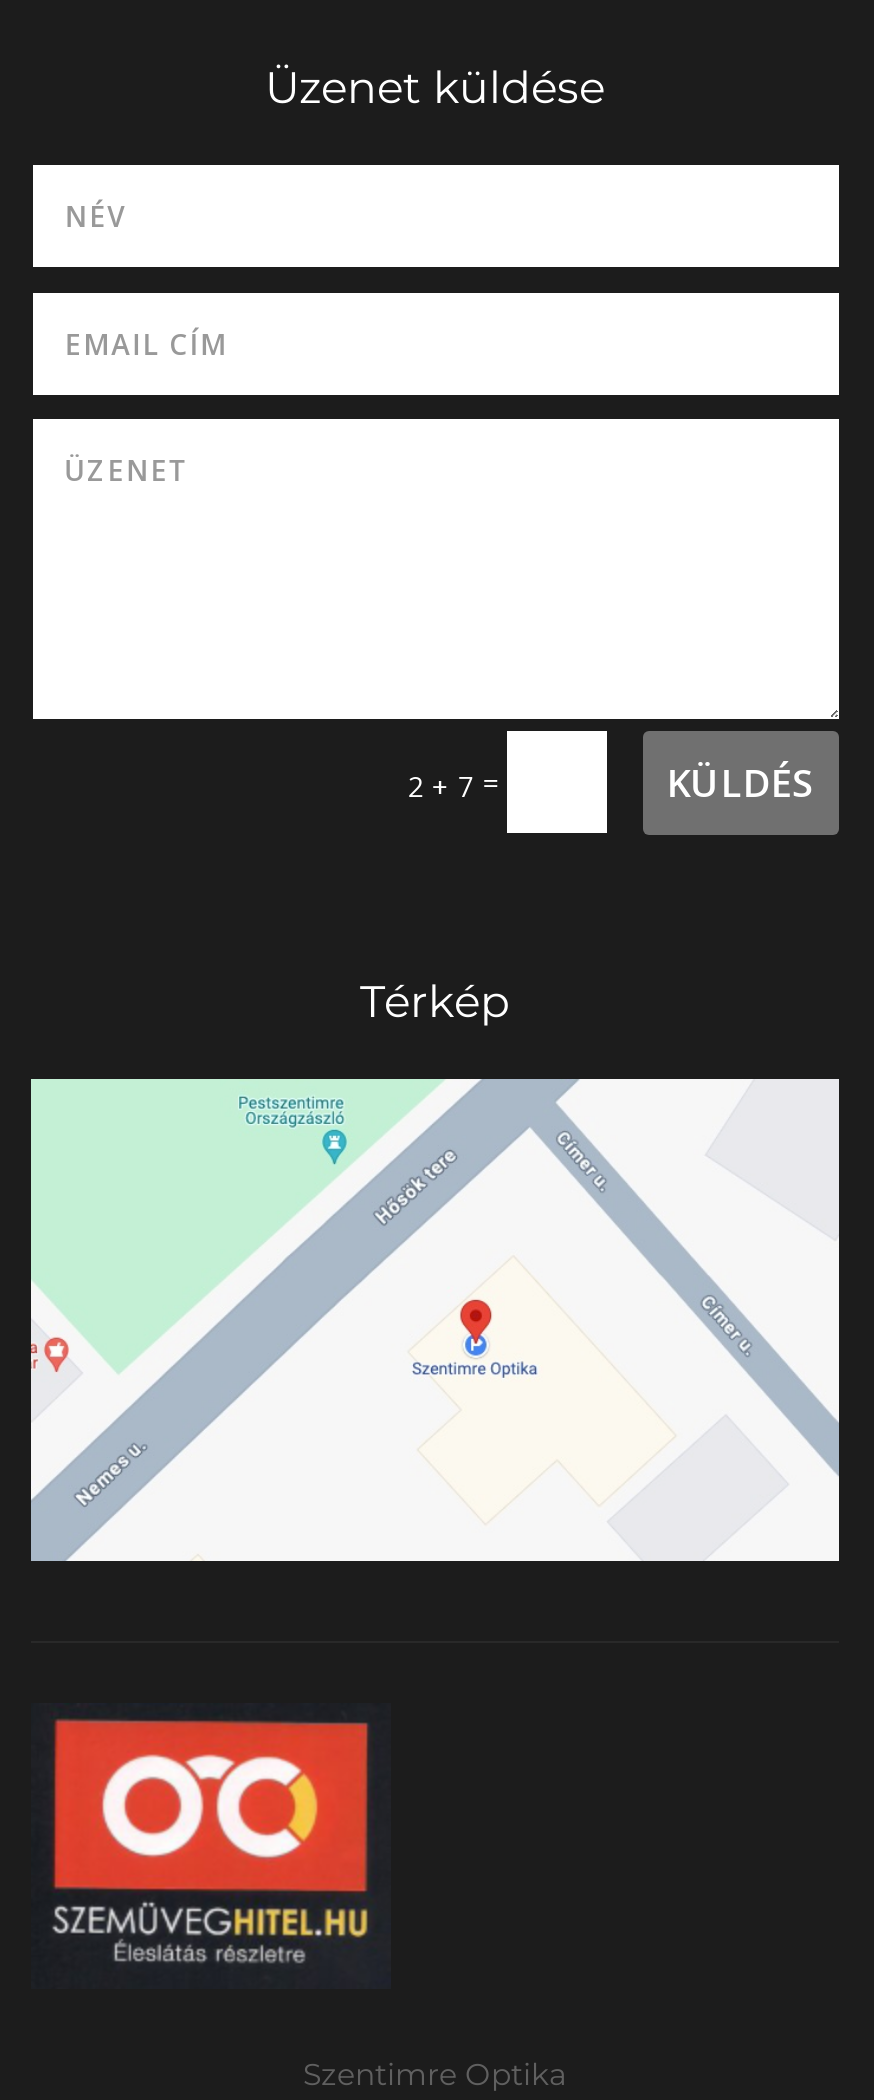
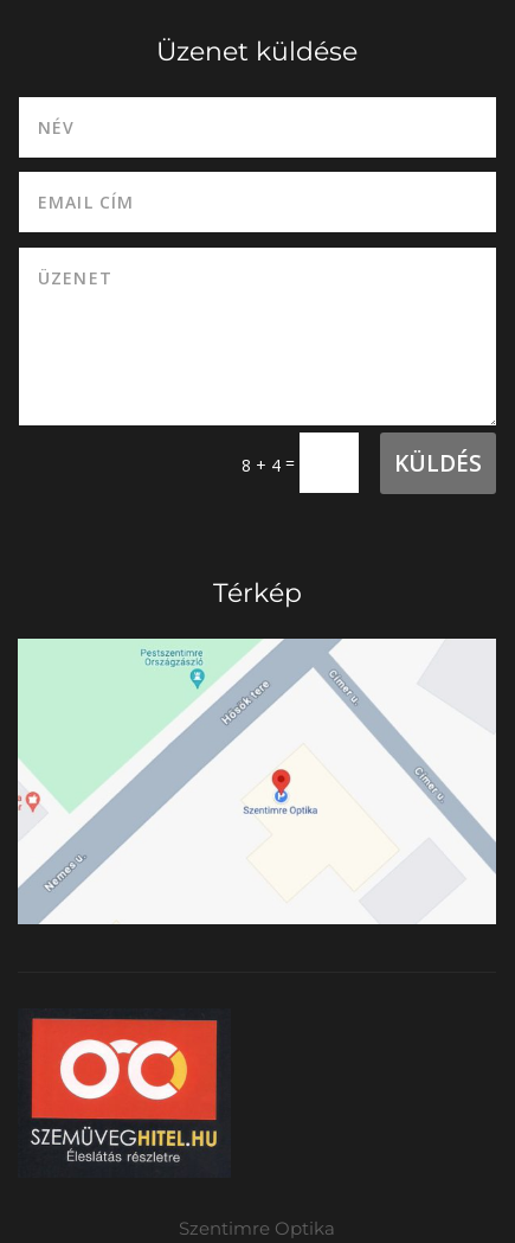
- 2 + 7 =
+ 8 + 4 =
